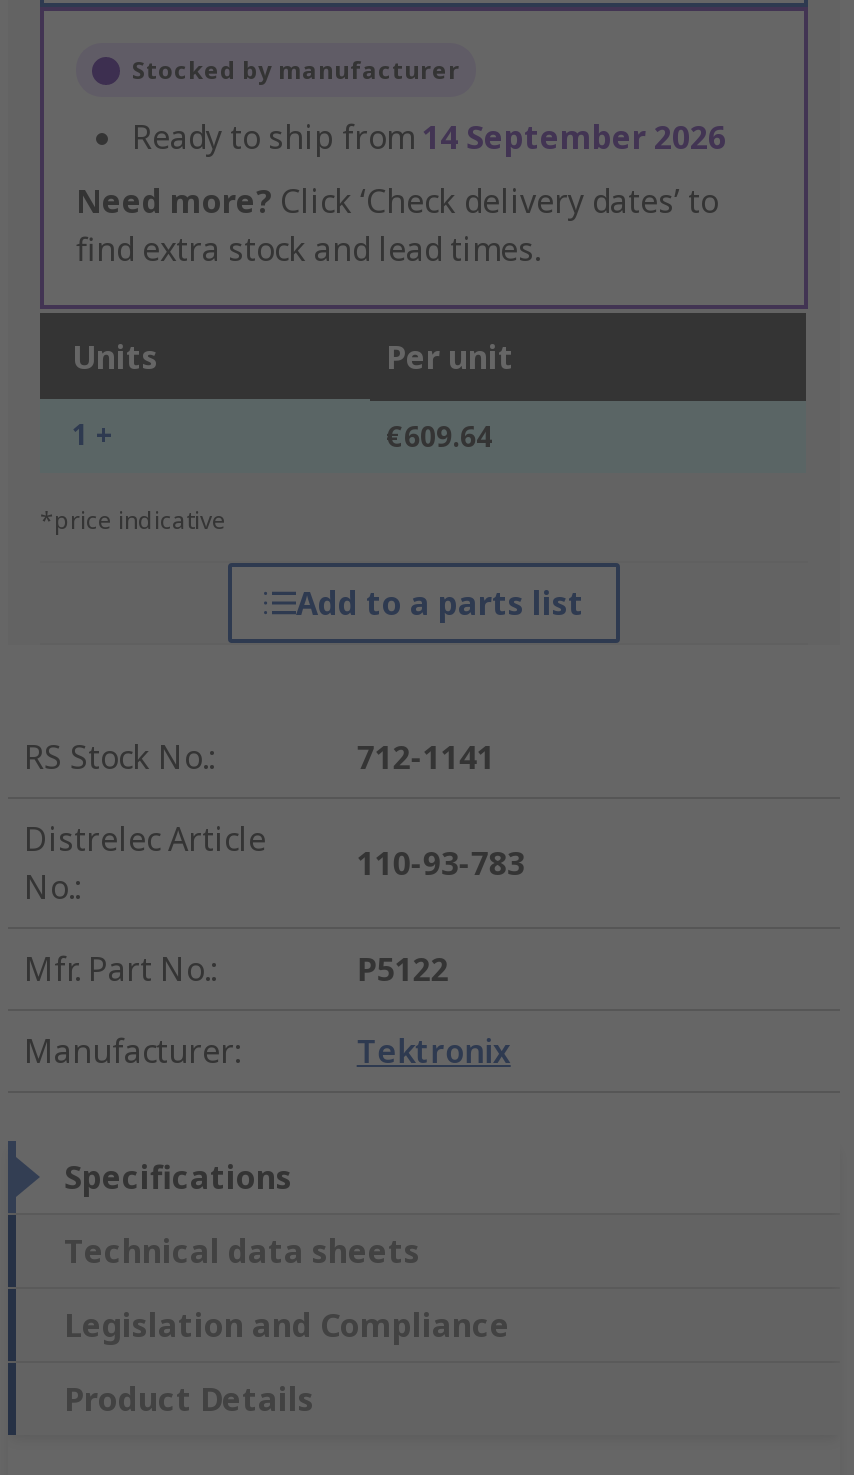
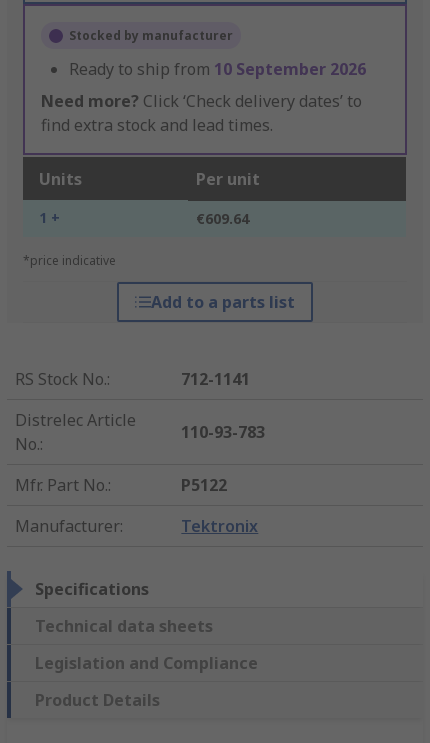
- Ready to ship from 14 September 2026
+ Ready to ship from 10 September 2026
